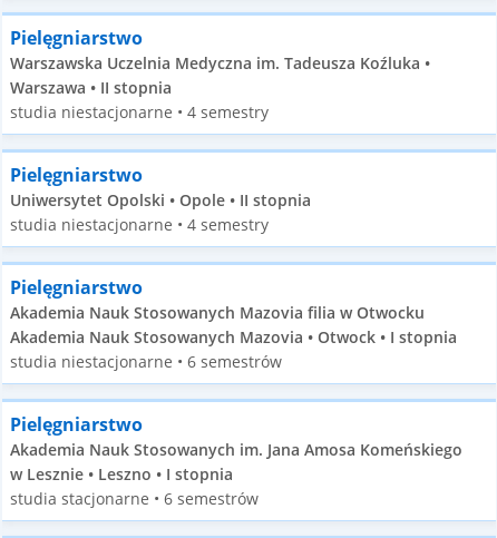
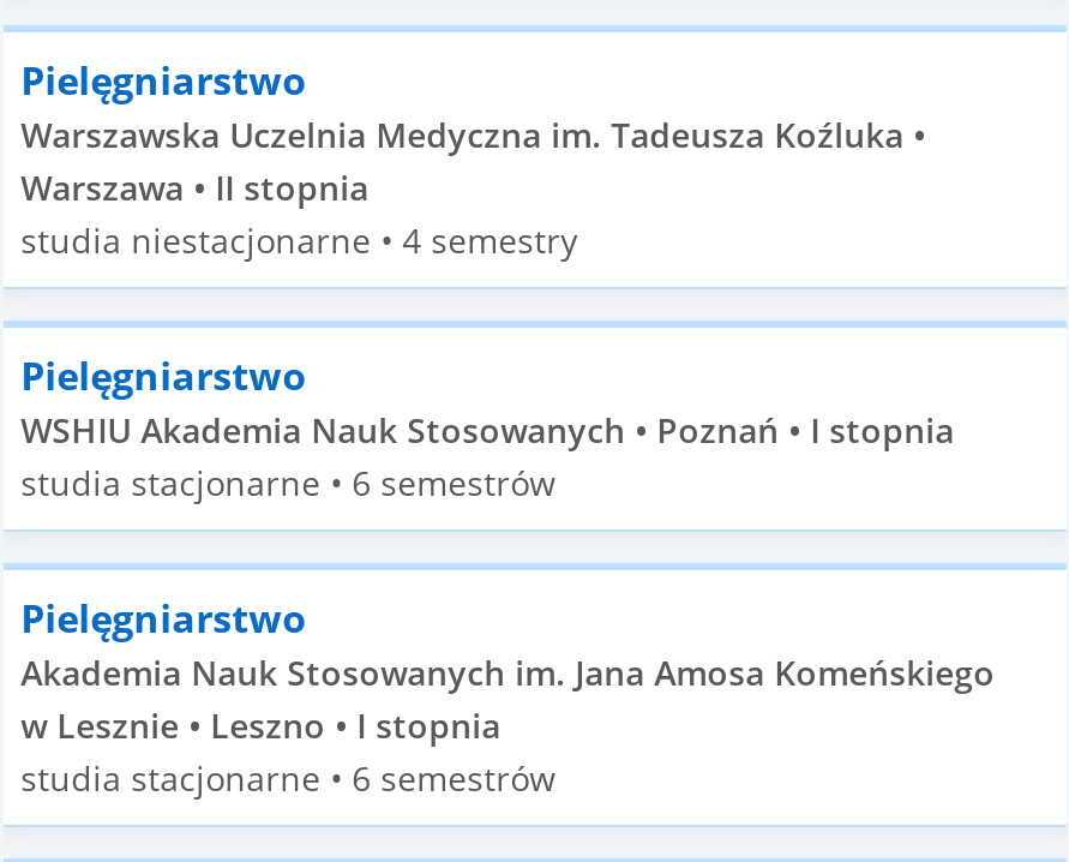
- Uniwersytet Opolski • Opole • II stopnia
- studia niestacjonarne • 4 semestry
- Pielęgniarstwo
- Akademia Nauk Stosowanych Mazovia filia w Otwocku
- Akademia Nauk Stosowanych Mazovia • Otwock • I stopnia
- studia niestacjonarne • 6 semestrów
+ WSHIU Akademia Nauk Stosowanych • Poznań • I stopnia
+ studia stacjonarne • 6 semestrów
